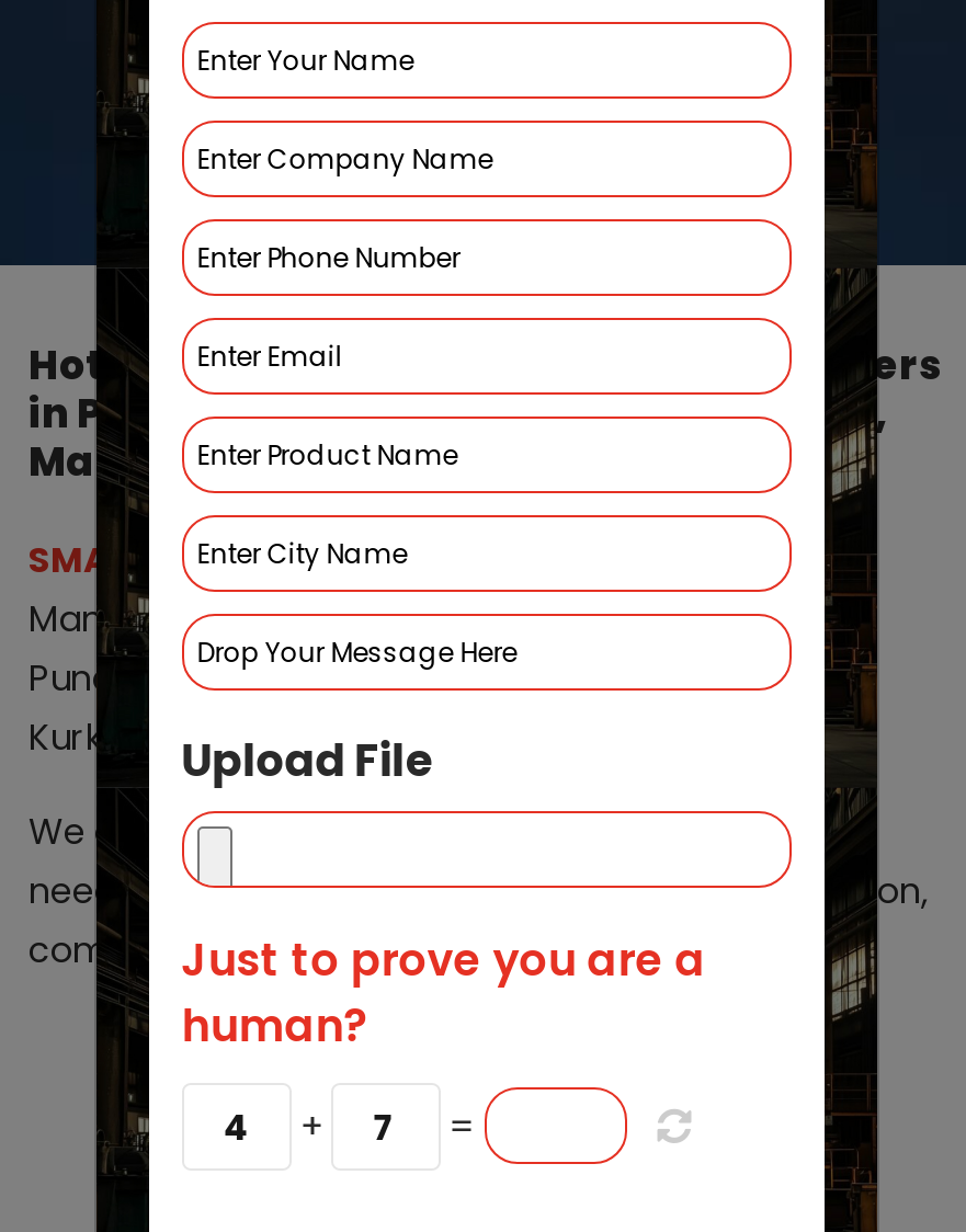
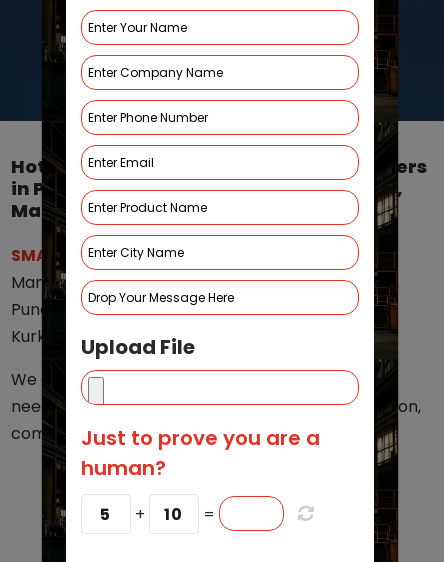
- 4
+ 5

- 7
+ 10
